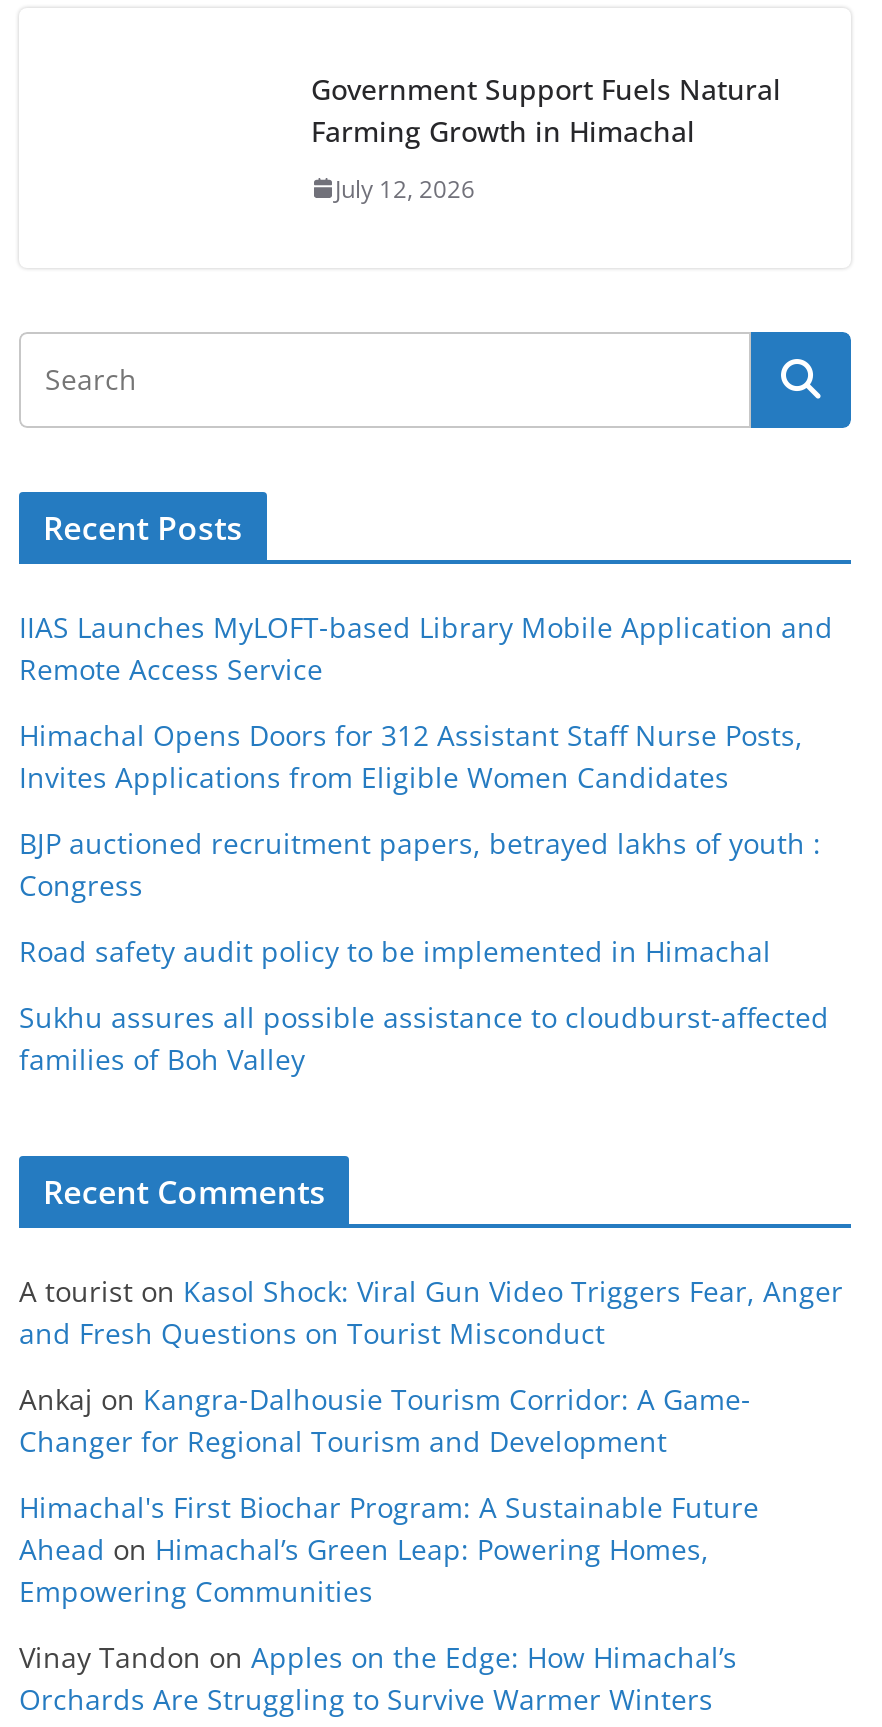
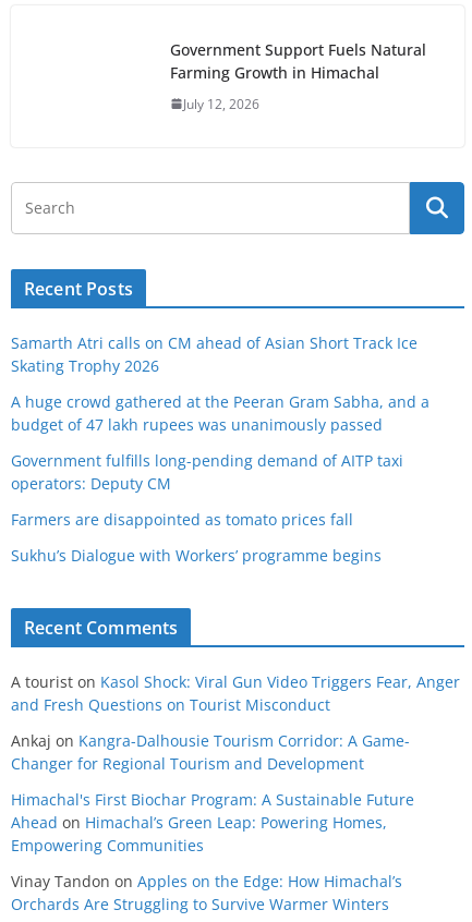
- IIAS Launches MyLOFT-based Library Mobile Application and
- Remote Access Service
+ Samarth Atri calls on CM ahead of Asian Short Track Ice
+ Skating Trophy 2026

- Himachal Opens Doors for 312 Assistant Staff Nurse Posts,
- Invites Applications from Eligible Women Candidates
+ A huge crowd gathered at the Peeran Gram Sabha, and a
+ budget of 47 lakh rupees was unanimously passed

- BJP auctioned recruitment papers, betrayed lakhs of youth :
- Congress
+ Government fulfills long-pending demand of AITP taxi
+ operators: Deputy CM

- Road safety audit policy to be implemented in Himachal
+ Farmers are disappointed as tomato prices fall

- Sukhu assures all possible assistance to cloudburst-affected
- families of Boh Valley
+ Sukhu’s Dialogue with Workers’ programme begins
